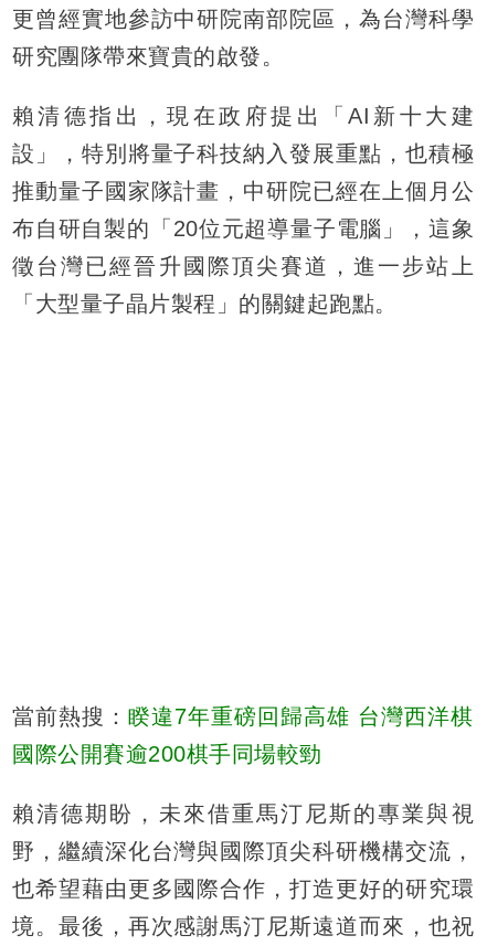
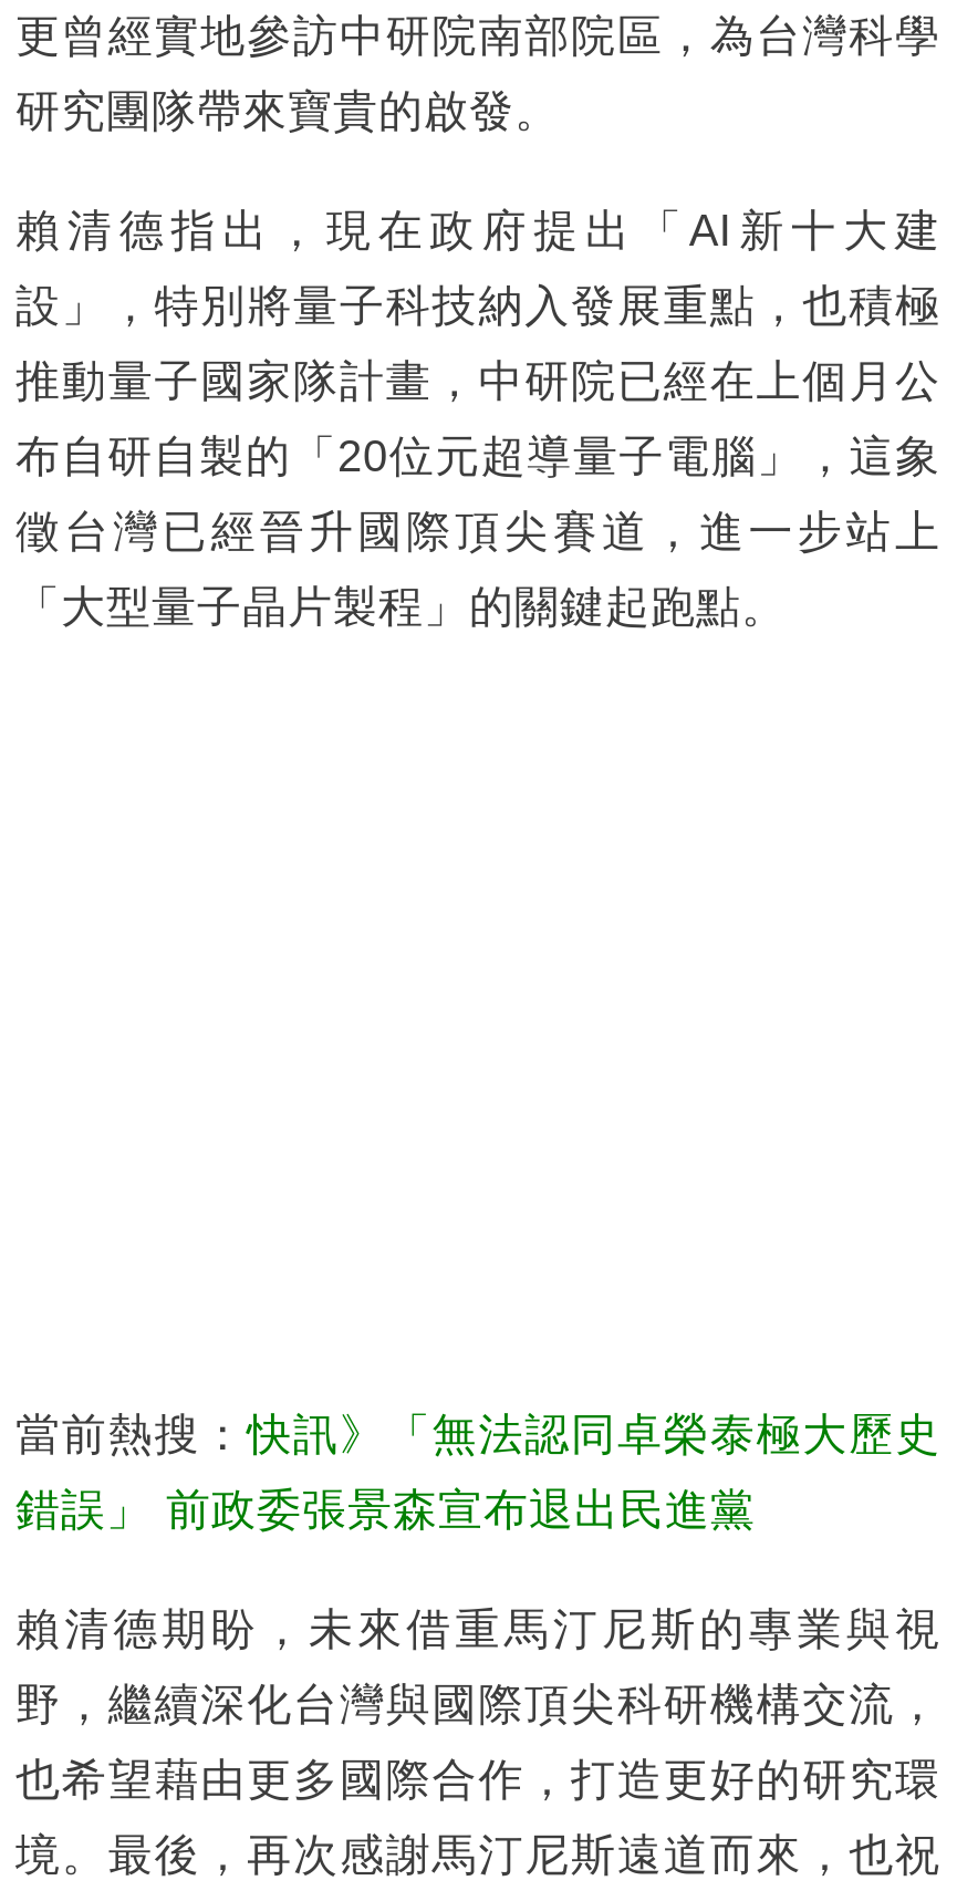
- 當前熱搜：睽違7年重磅回歸高雄 台灣西洋棋
+ 當前熱搜：快訊》「無法認同卓榮泰極大歷史

- 國際公開賽逾200棋手同場較勁
+ 錯誤」 前政委張景森宣布退出民進黨
